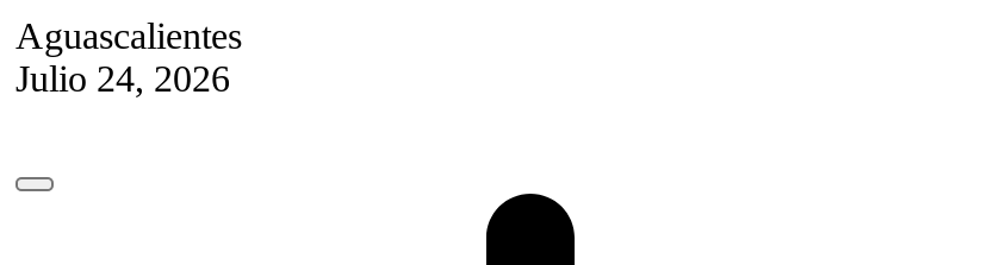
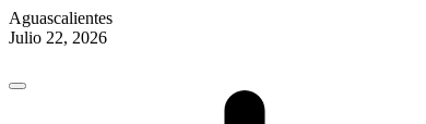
- Julio 24, 2026
+ Julio 22, 2026
